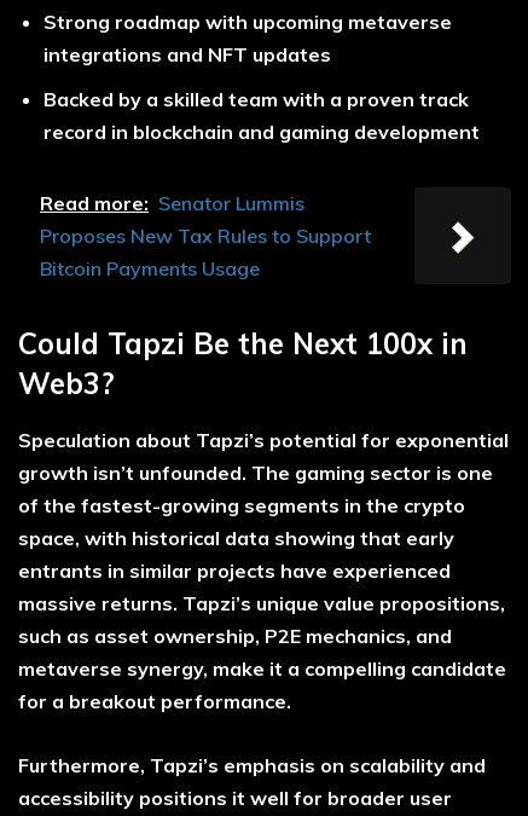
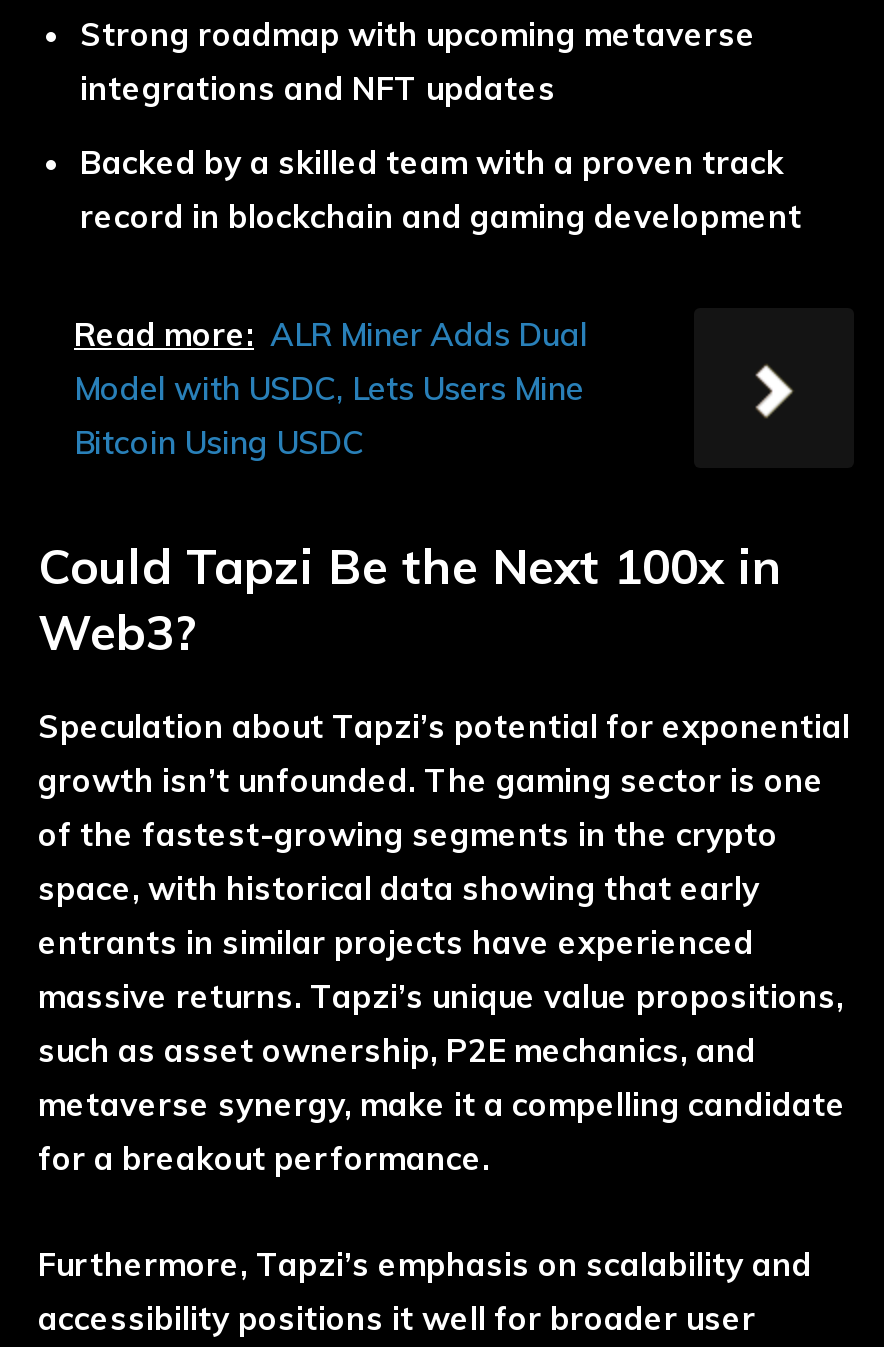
- Read more: Senator Lummis
- Proposes New Tax Rules to Support
- Bitcoin Payments Usage
+ Read more: ALR Miner Adds Dual
+ Model with USDC, Lets Users Mine
+ Bitcoin Using USDC
